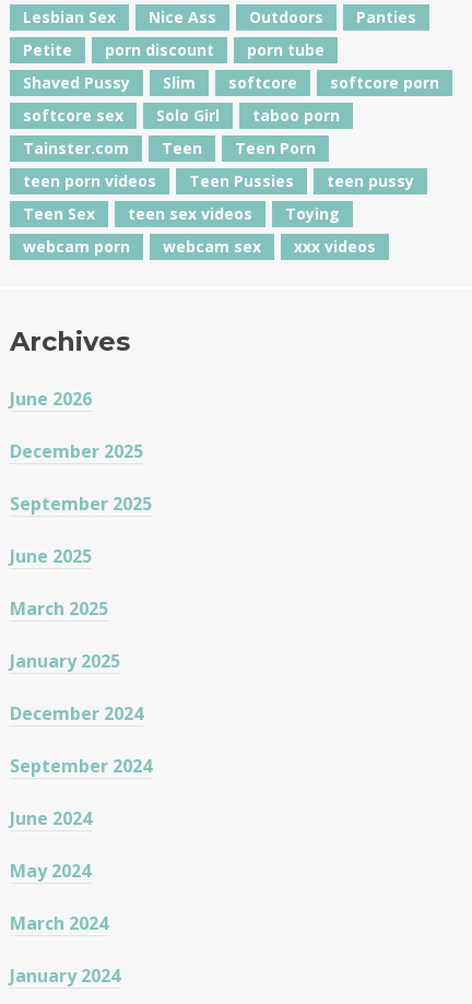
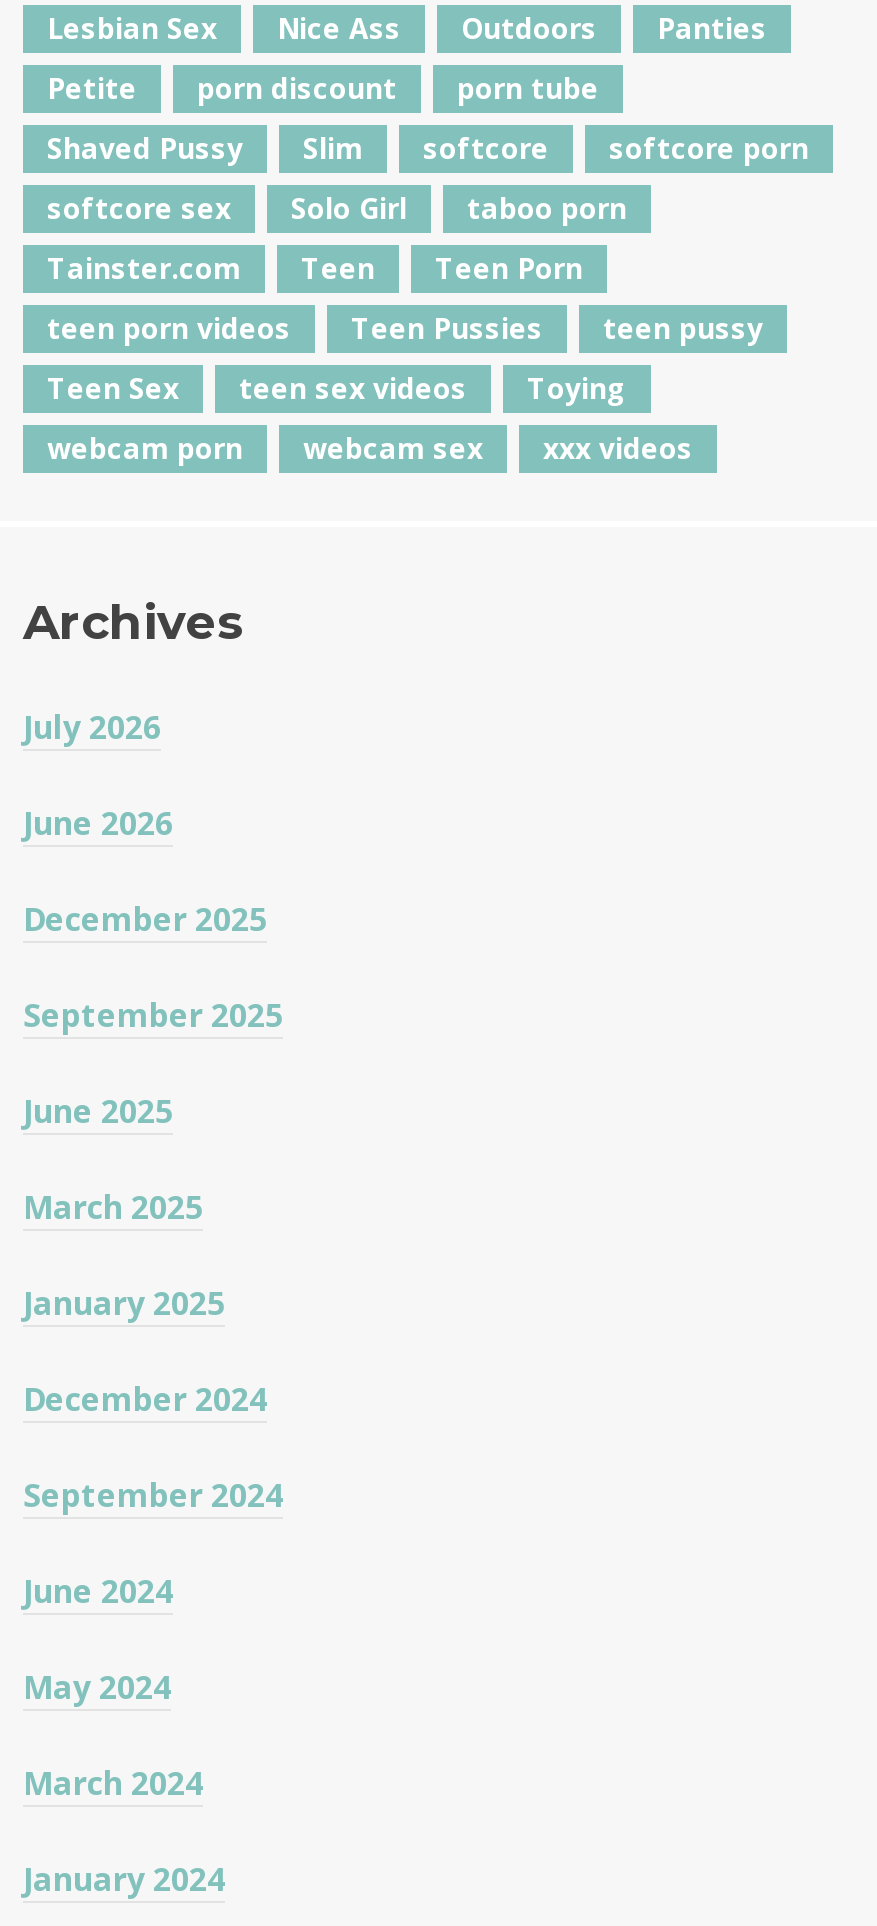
+ July 2026
